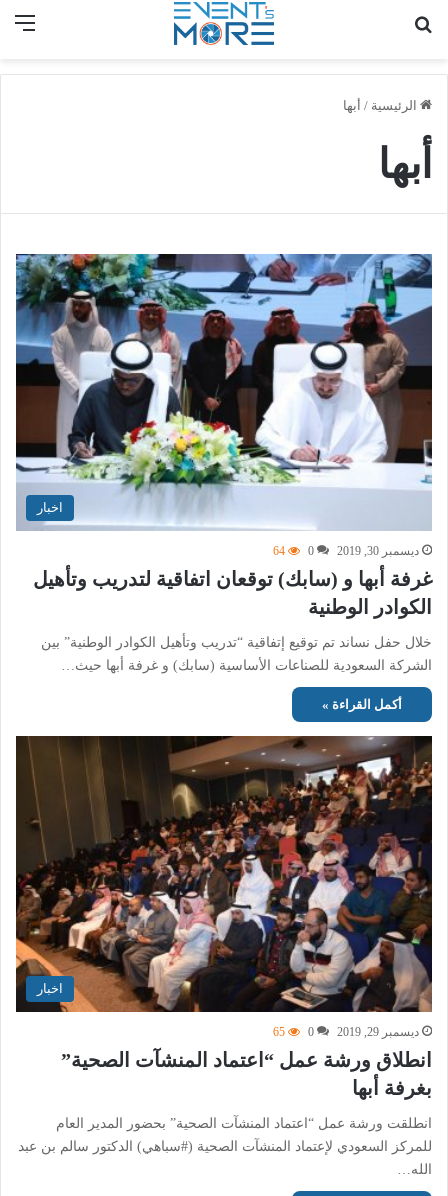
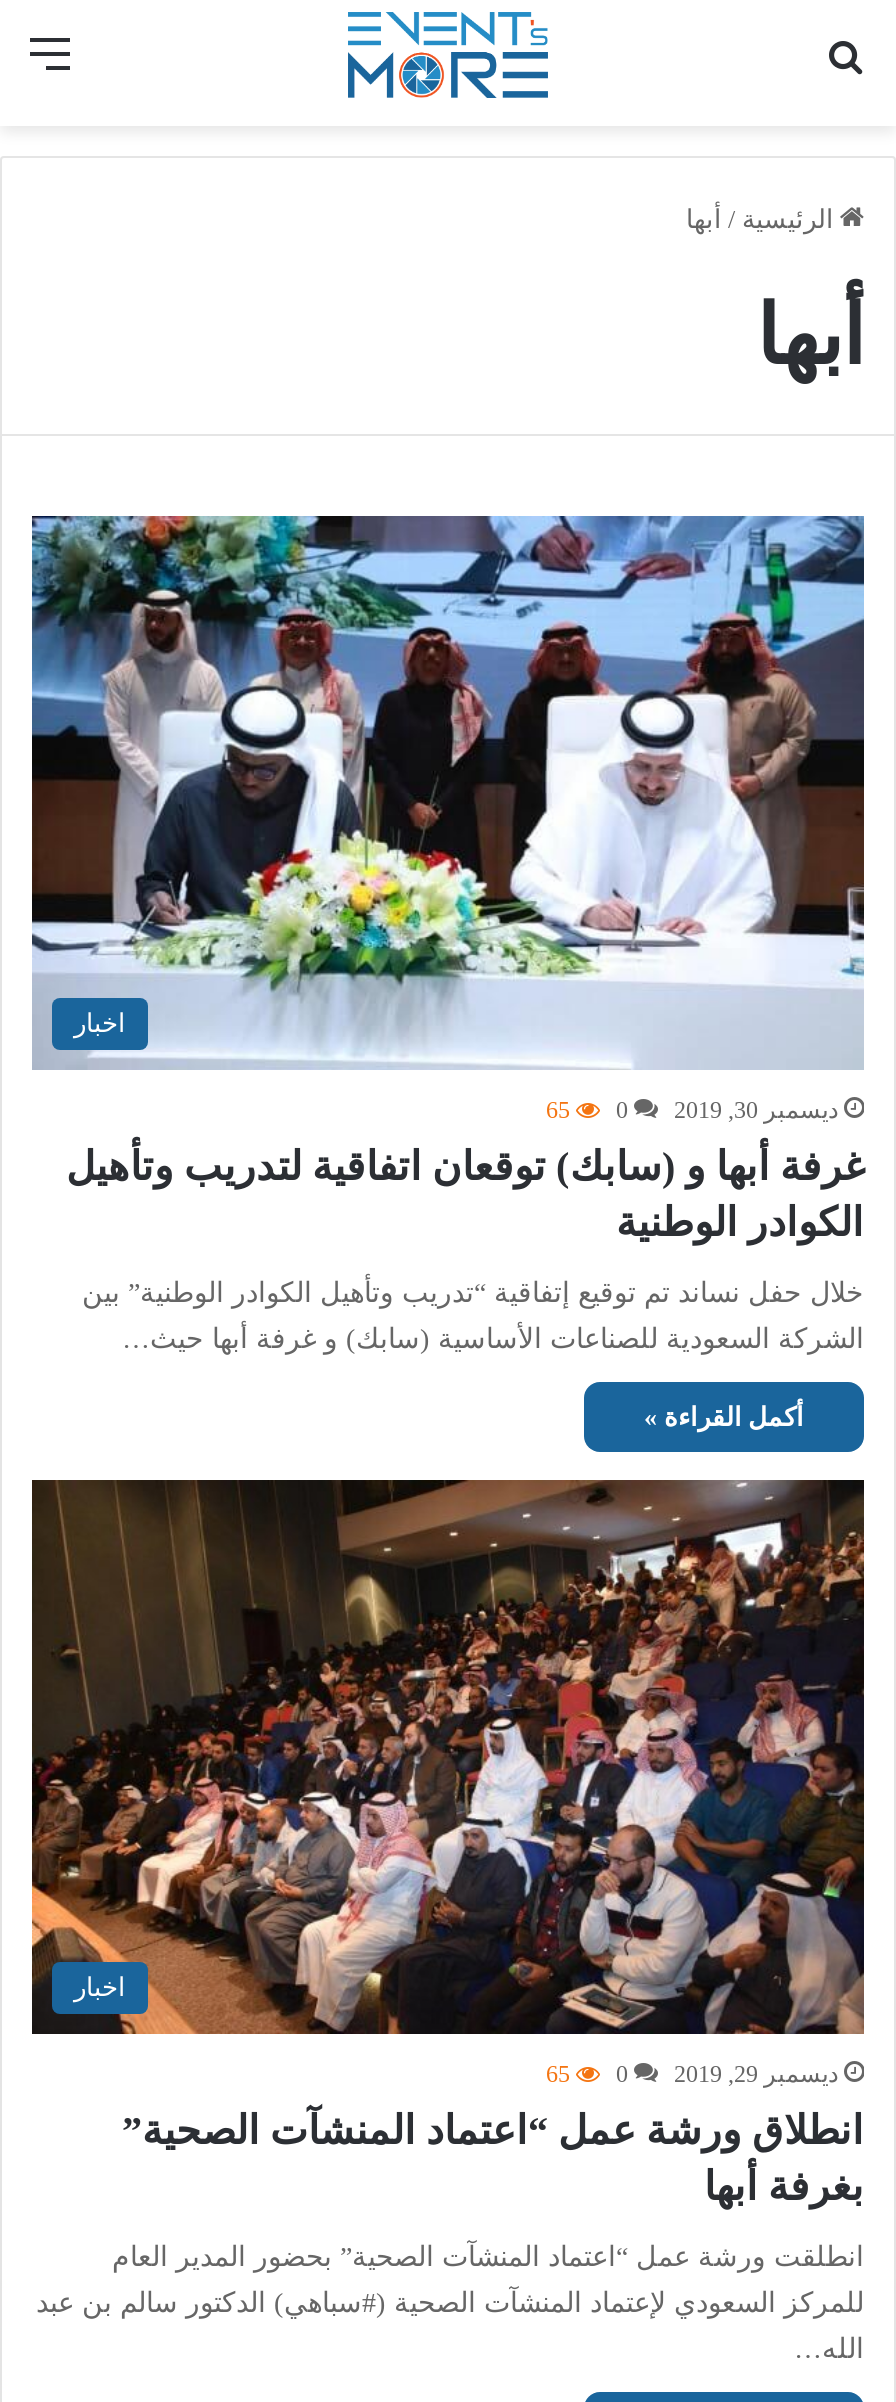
- 64 0
+ 65 0
